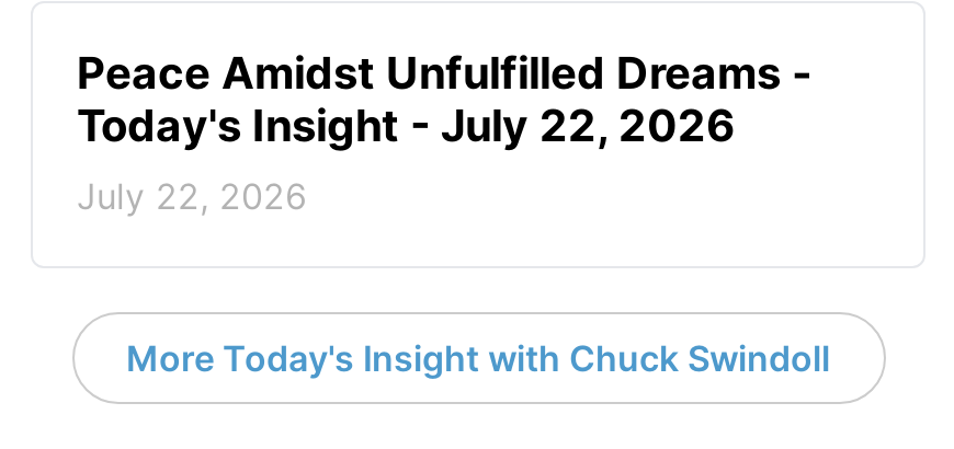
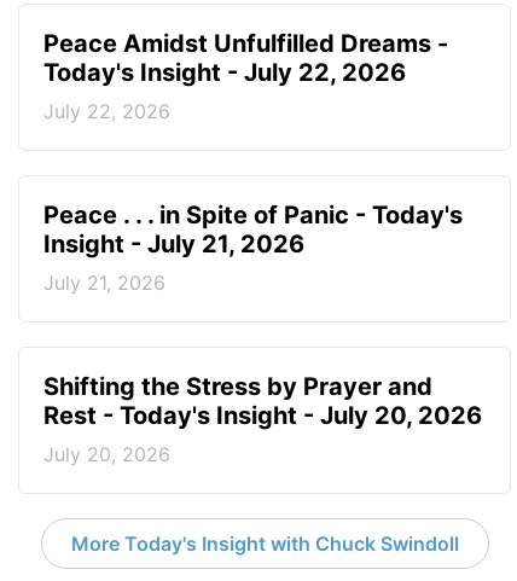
+ Peace . . . in Spite of Panic - Today's
+ Insight - July 21, 2026
+ July 21, 2026

+ Shifting the Stress by Prayer and
+ Rest - Today's Insight - July 20, 2026
+ July 20, 2026
